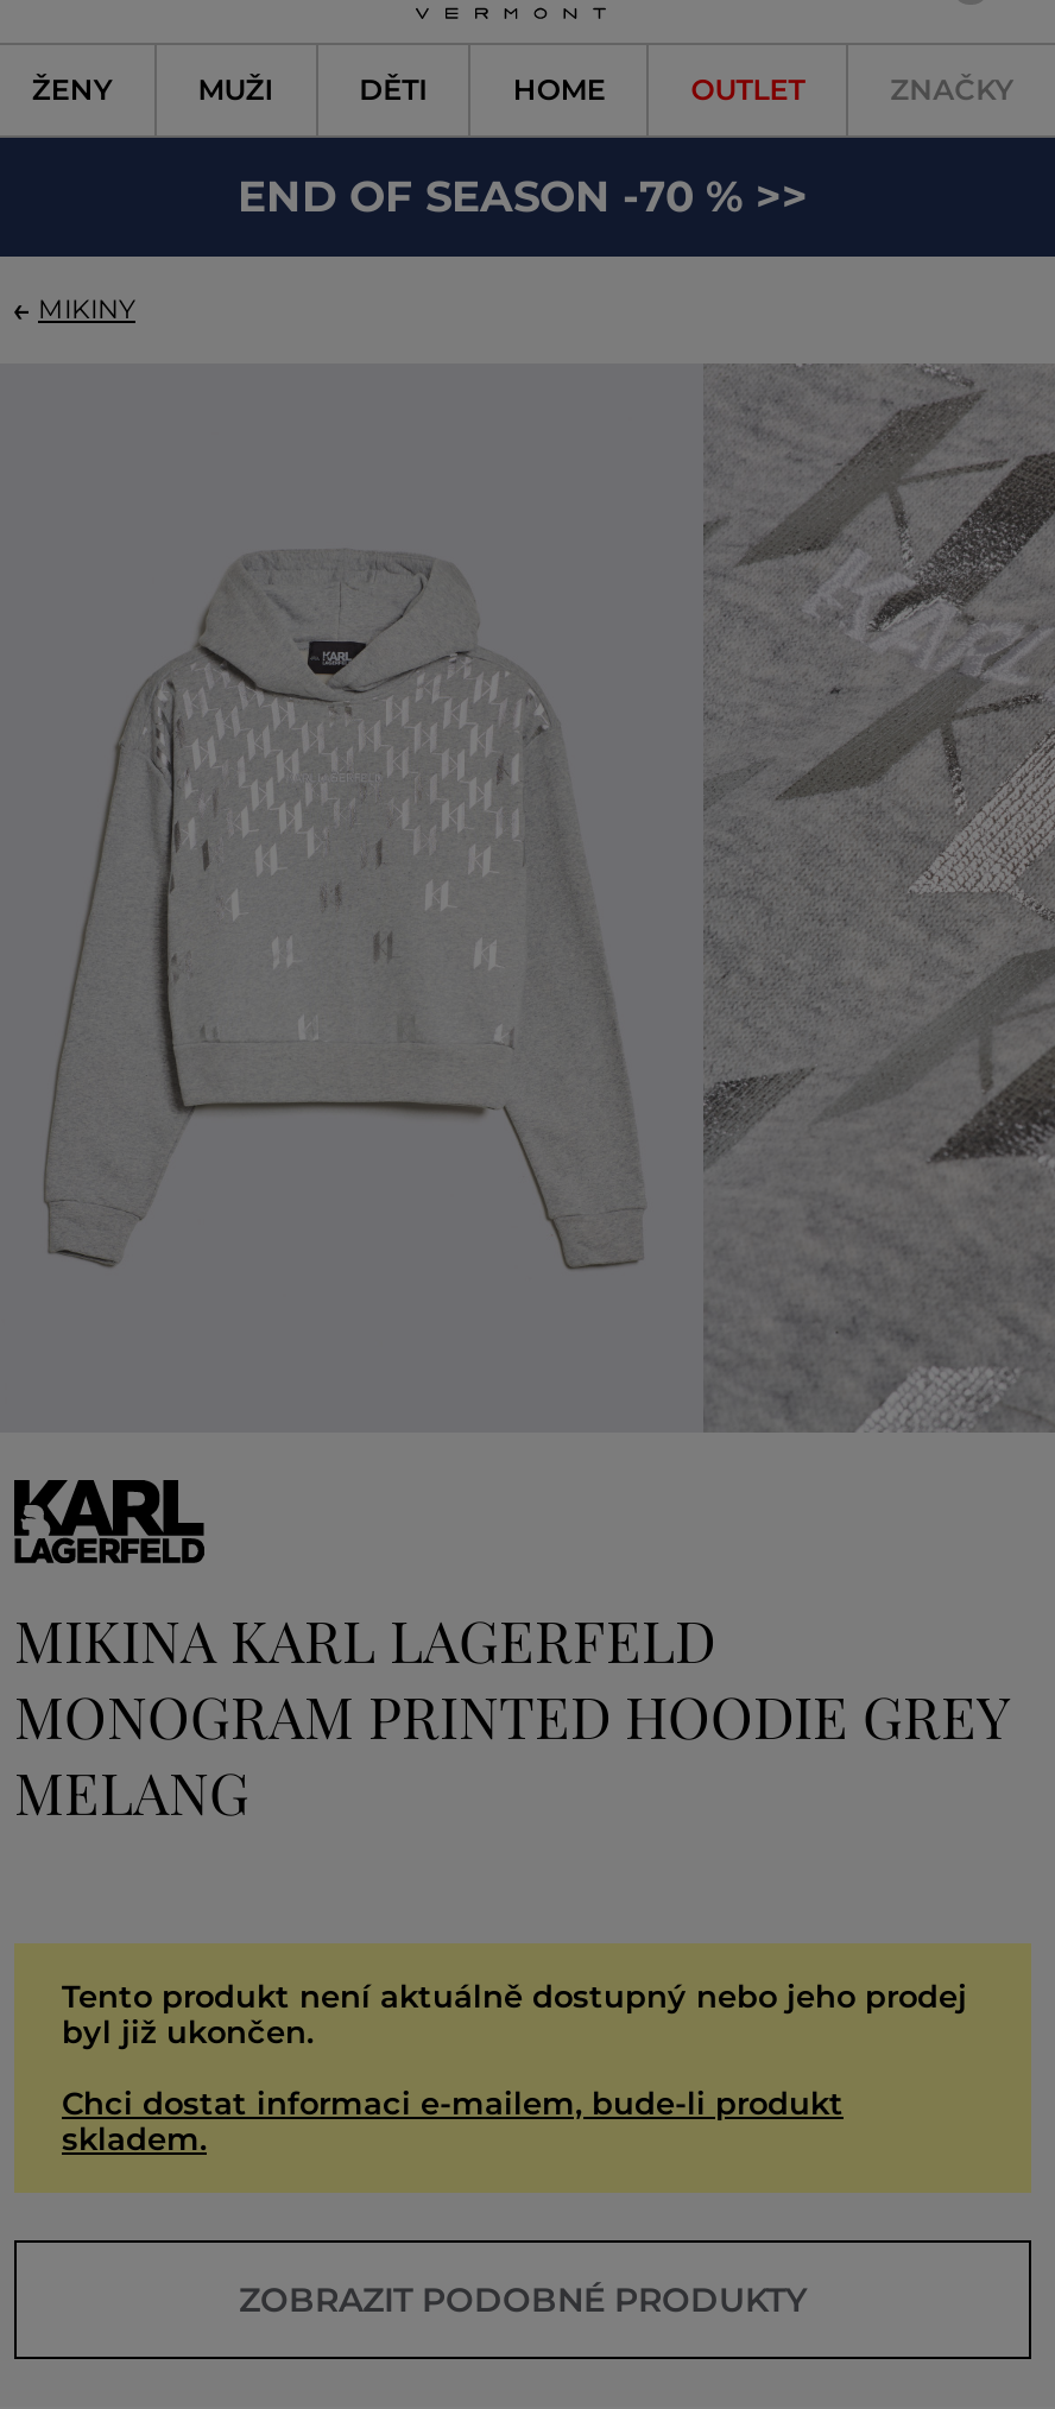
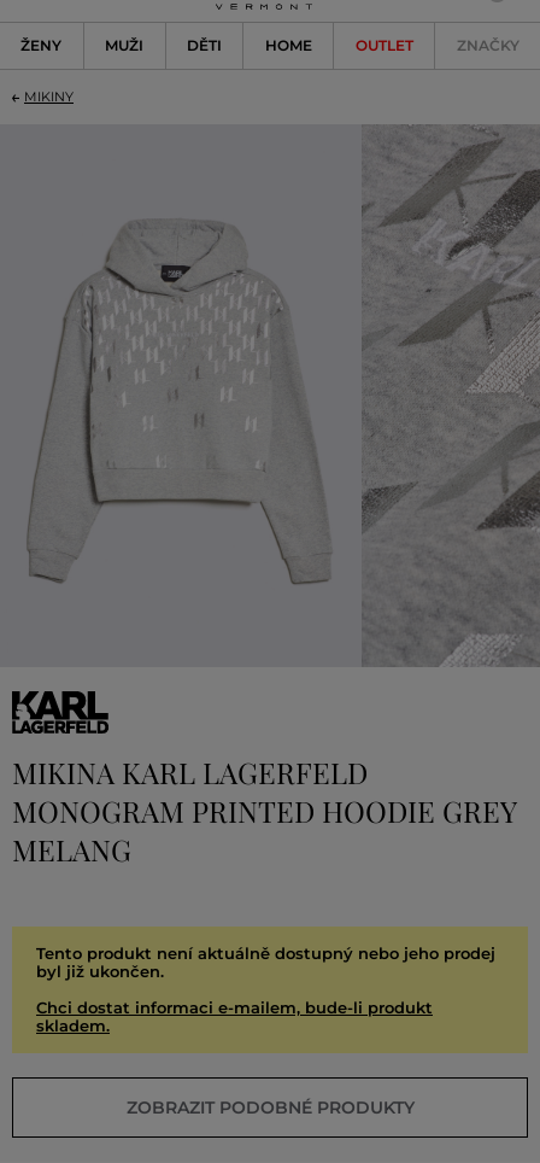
- END OF SEASON -70 % >>
